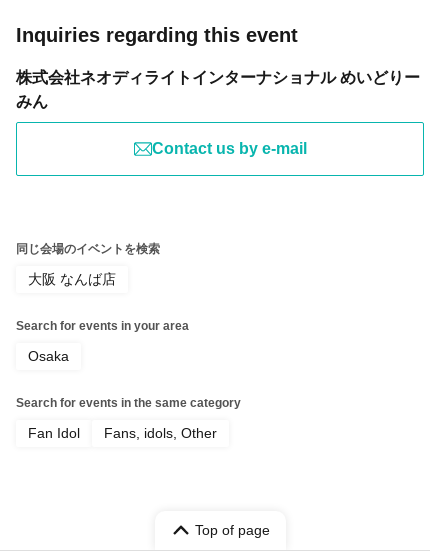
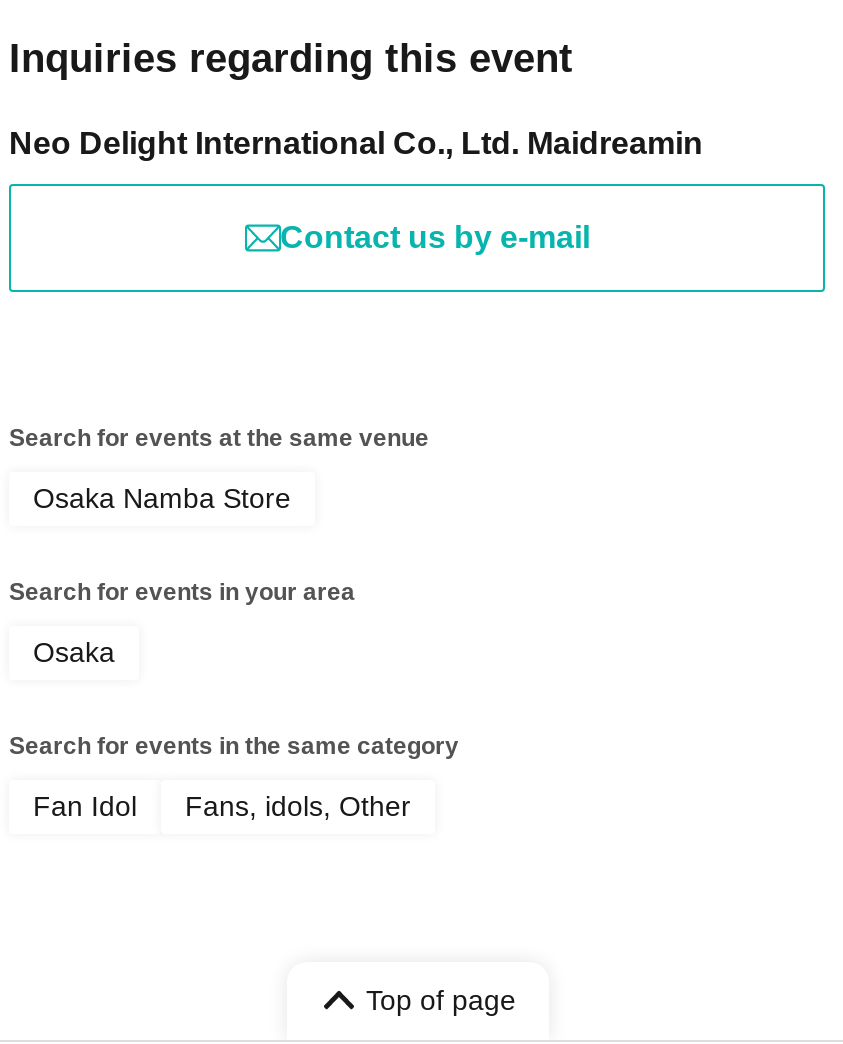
- 株式会社ネオディライトインターナショナル めいどりー
- みん
+ Neo Delight International Co., Ltd. Maidreamin

- 同じ会場のイベントを検索
+ Search for events at the same venue

- 大阪 なんば店
+ Osaka Namba Store
